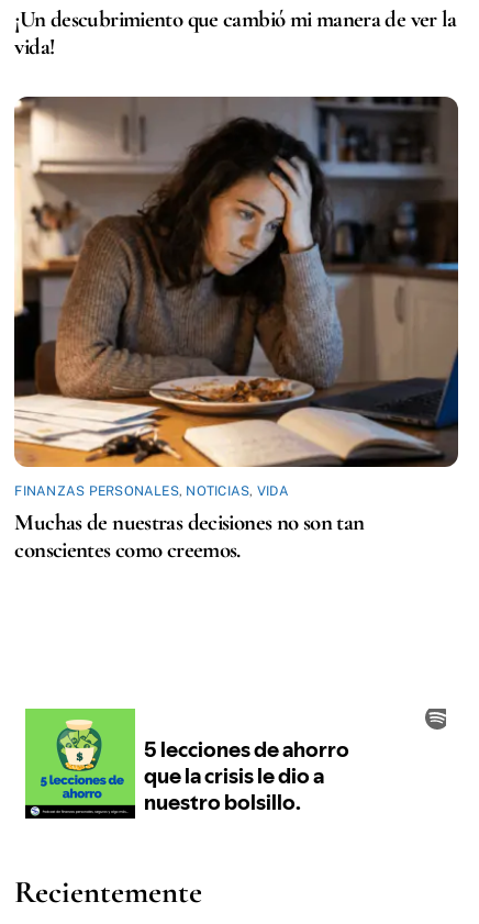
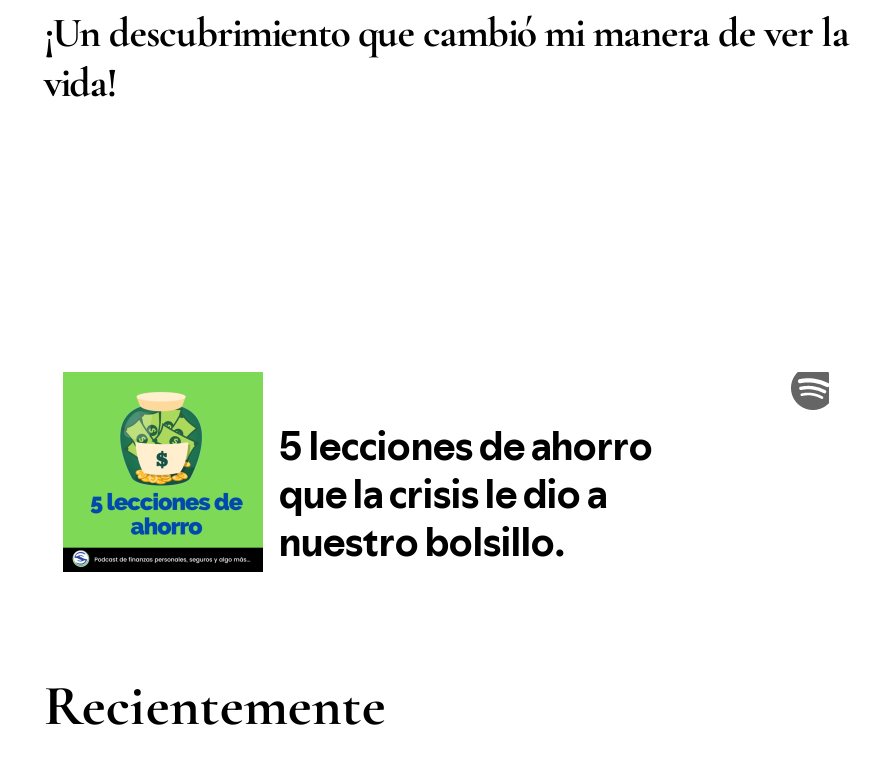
- [image]
- FINANZAS PERSONALES, NOTICIAS, VIDA
- Muchas de nuestras decisiones no son tan
- conscientes como creemos.
